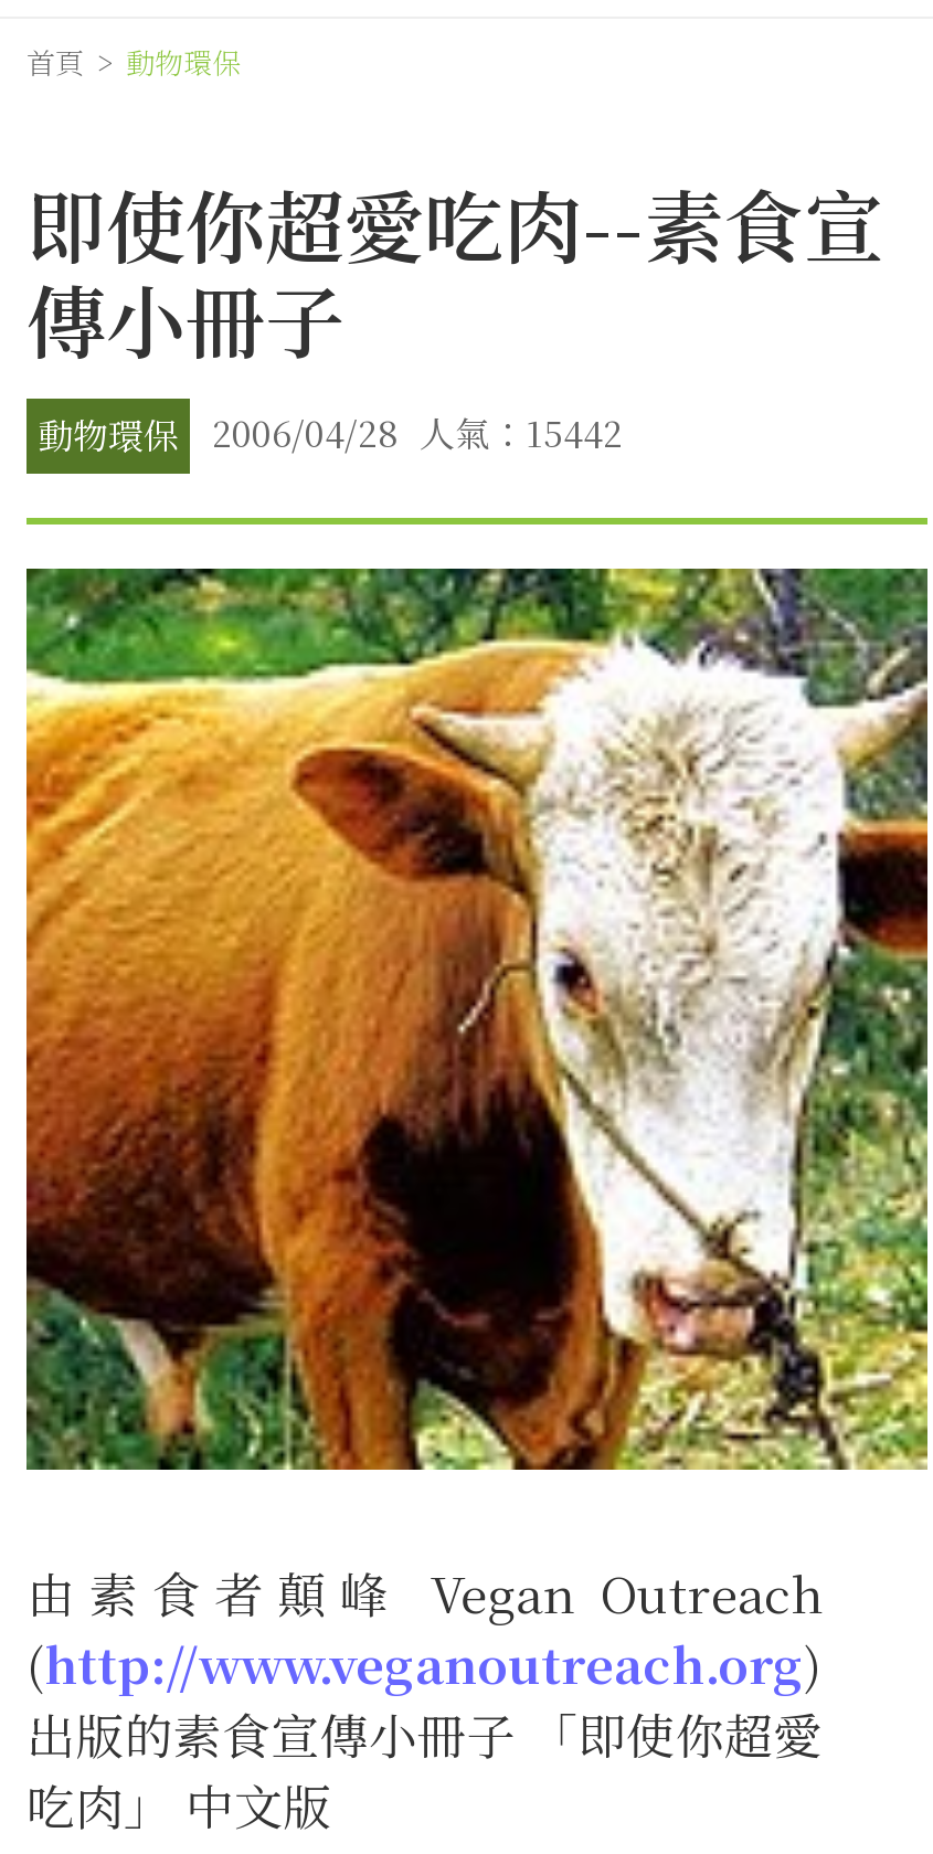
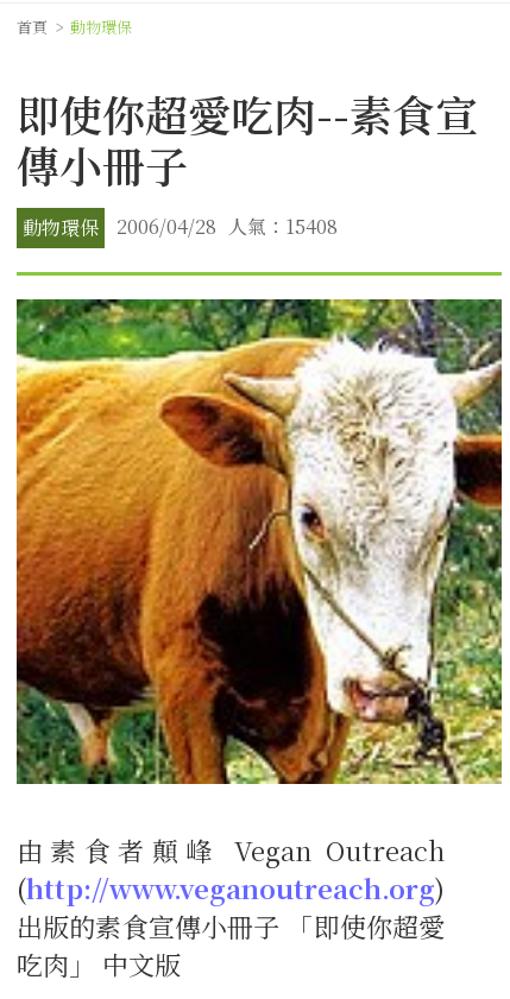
- 動物環保 2006/04/28 人氣：15442
+ 動物環保 2006/04/28 人氣：15408
